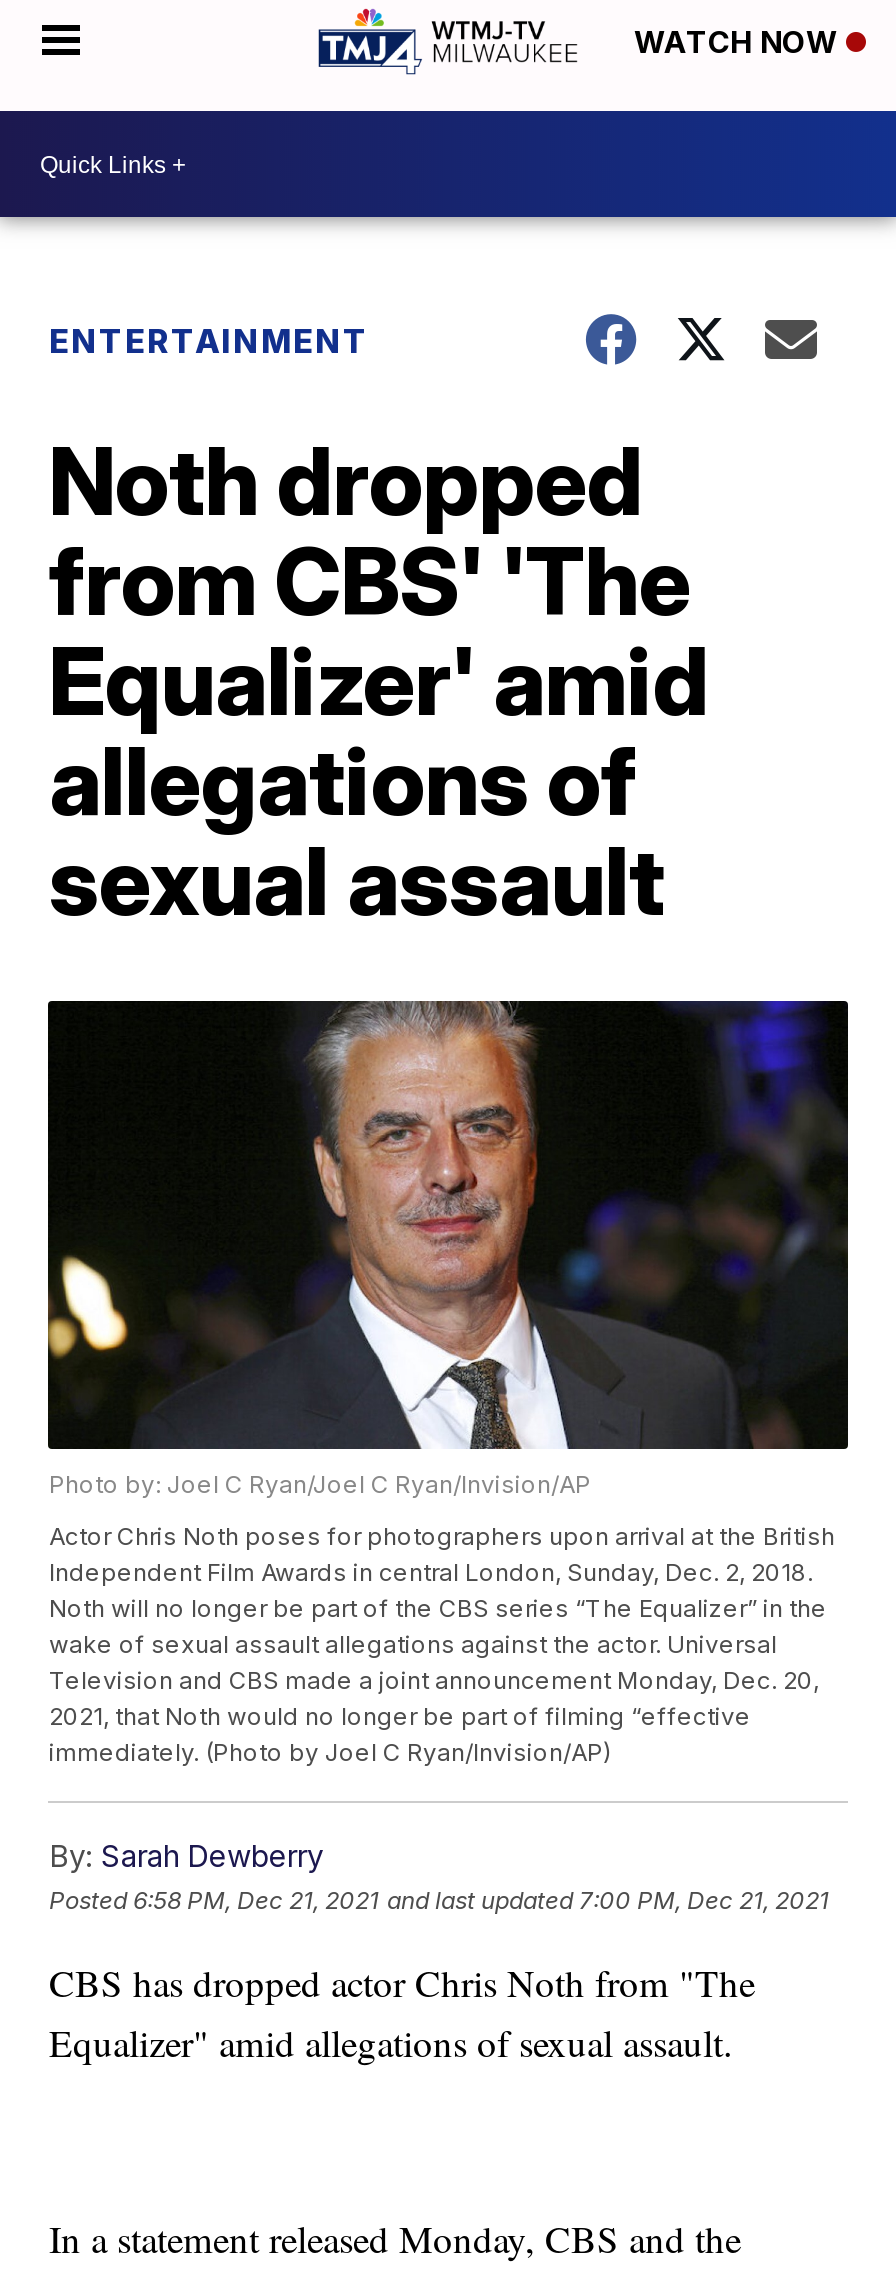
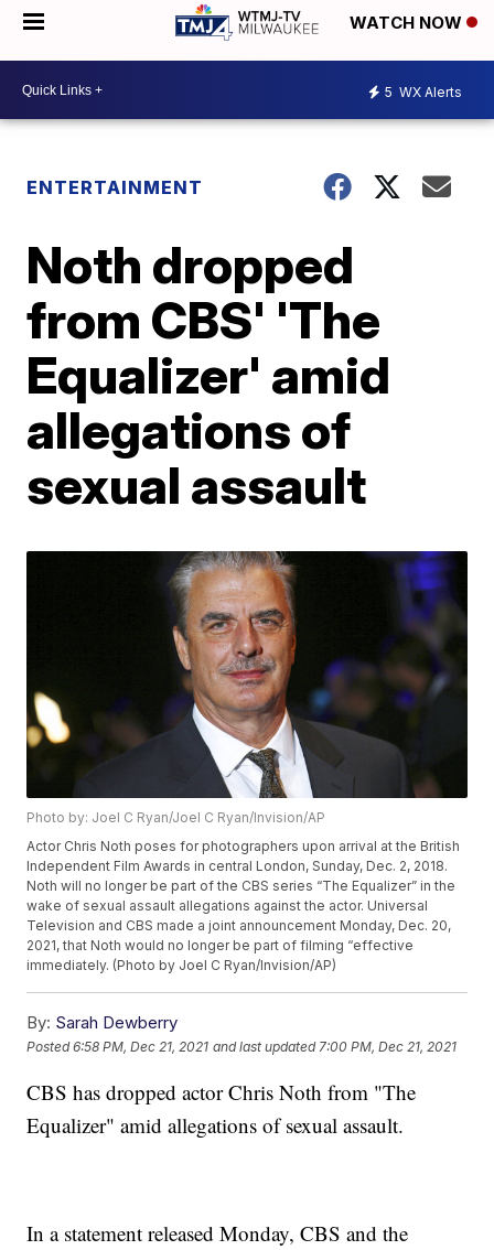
+ 5 WX Alerts
